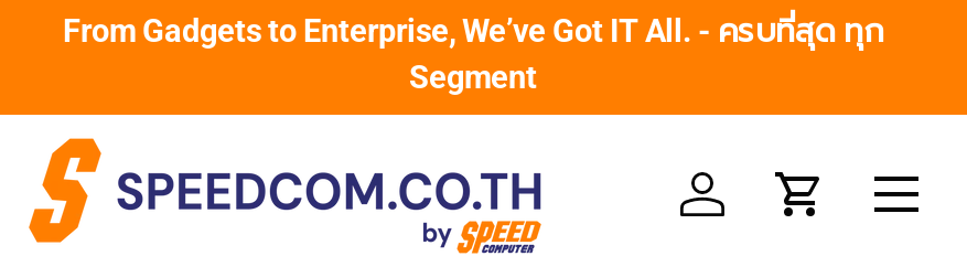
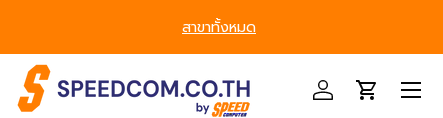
- From Gadgets to Enterprise, We’ve Got IT All. - ครบที่สุด ทุก
- Segment
+ สาขาทั้งหมด
